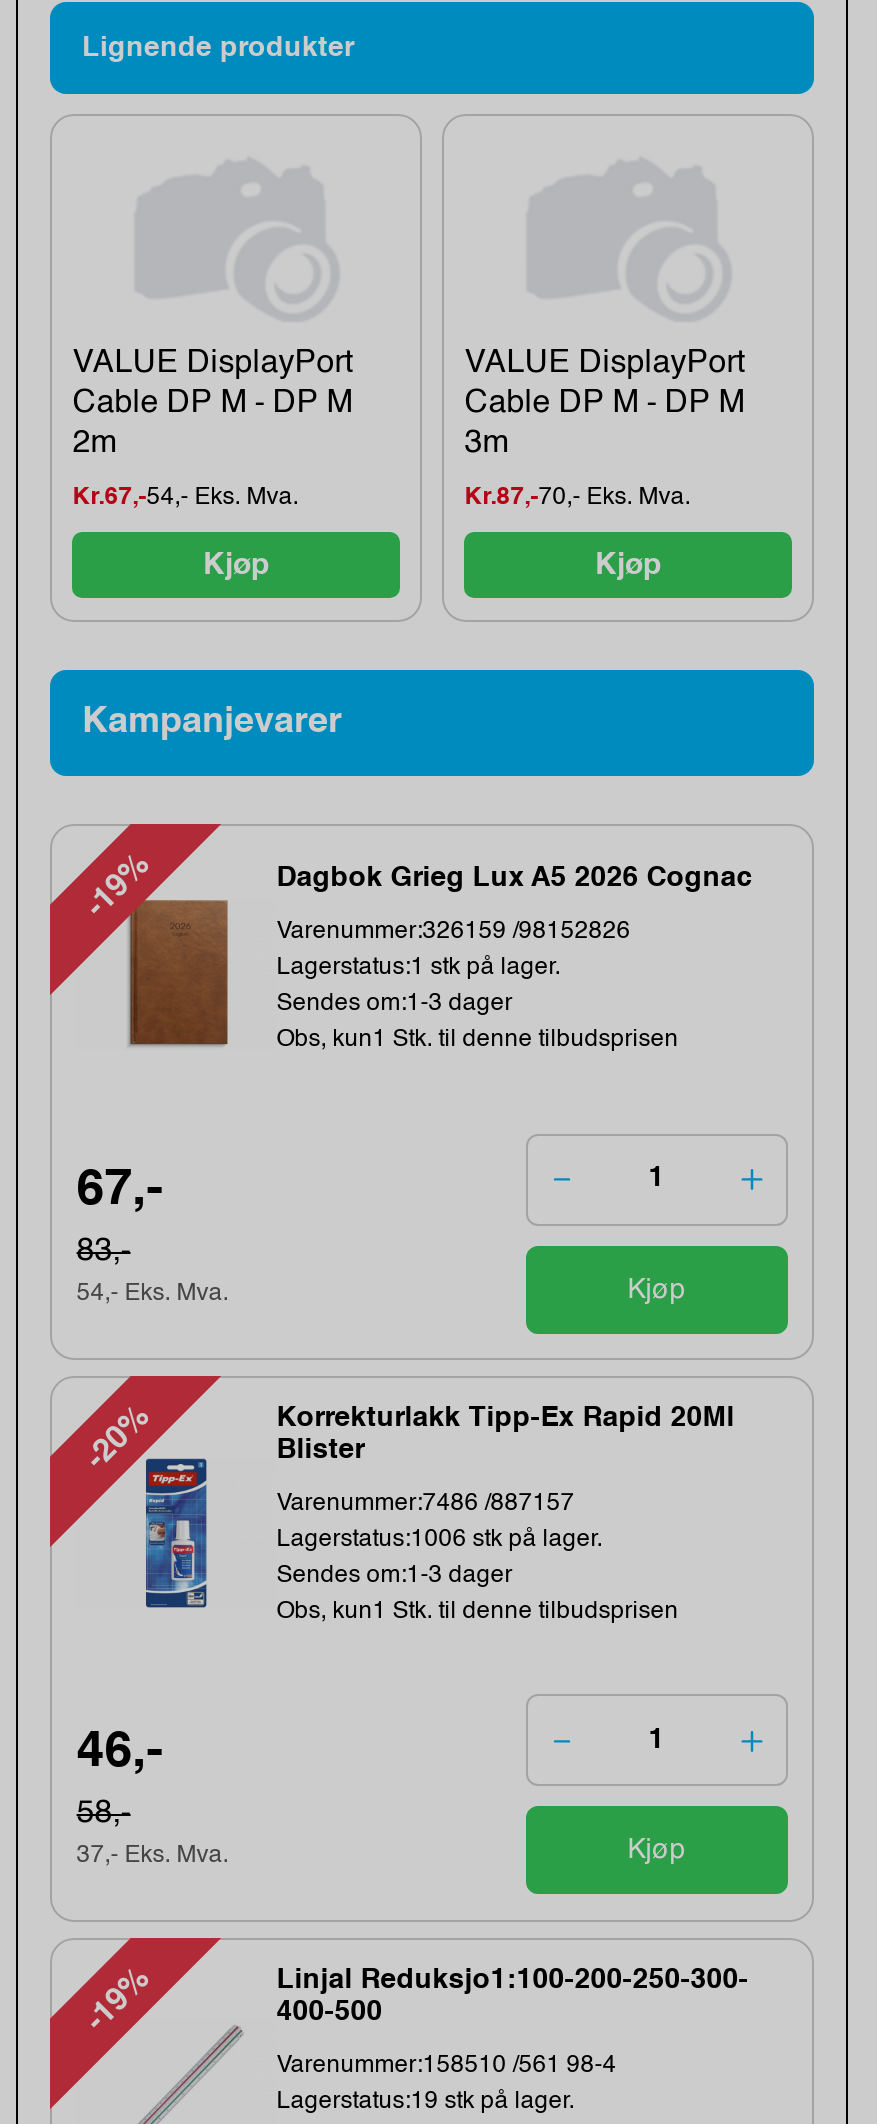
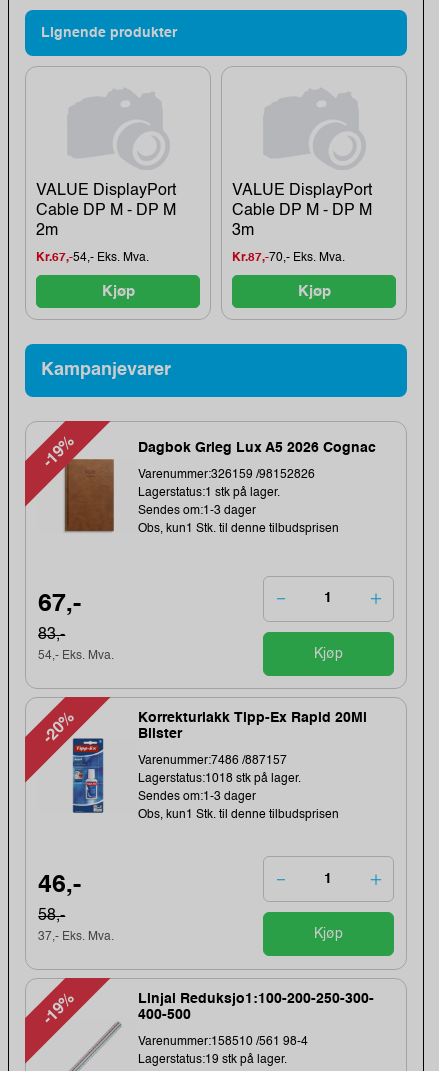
- Lagerstatus:1006 stk på lager.
+ Lagerstatus:1018 stk på lager.
